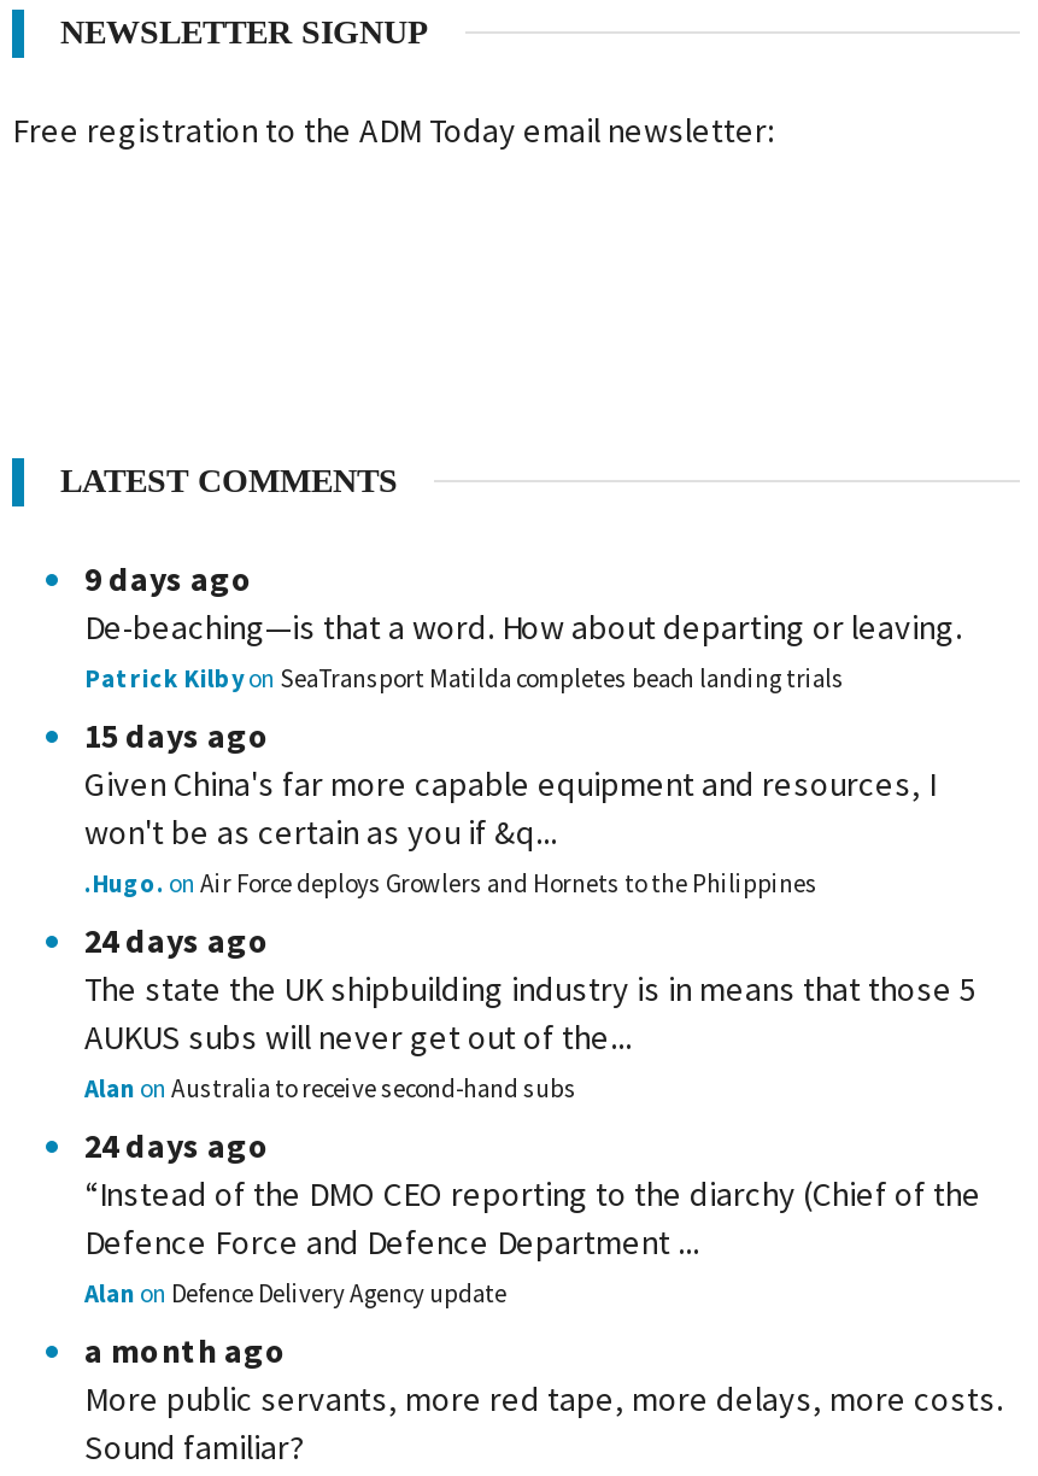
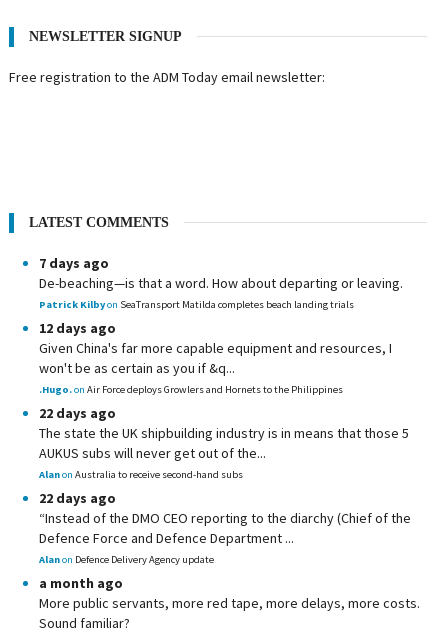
- 9 days ago
+ 7 days ago

- 15 days ago
+ 12 days ago

- 24 days ago
+ 22 days ago

- 24 days ago
+ 22 days ago
